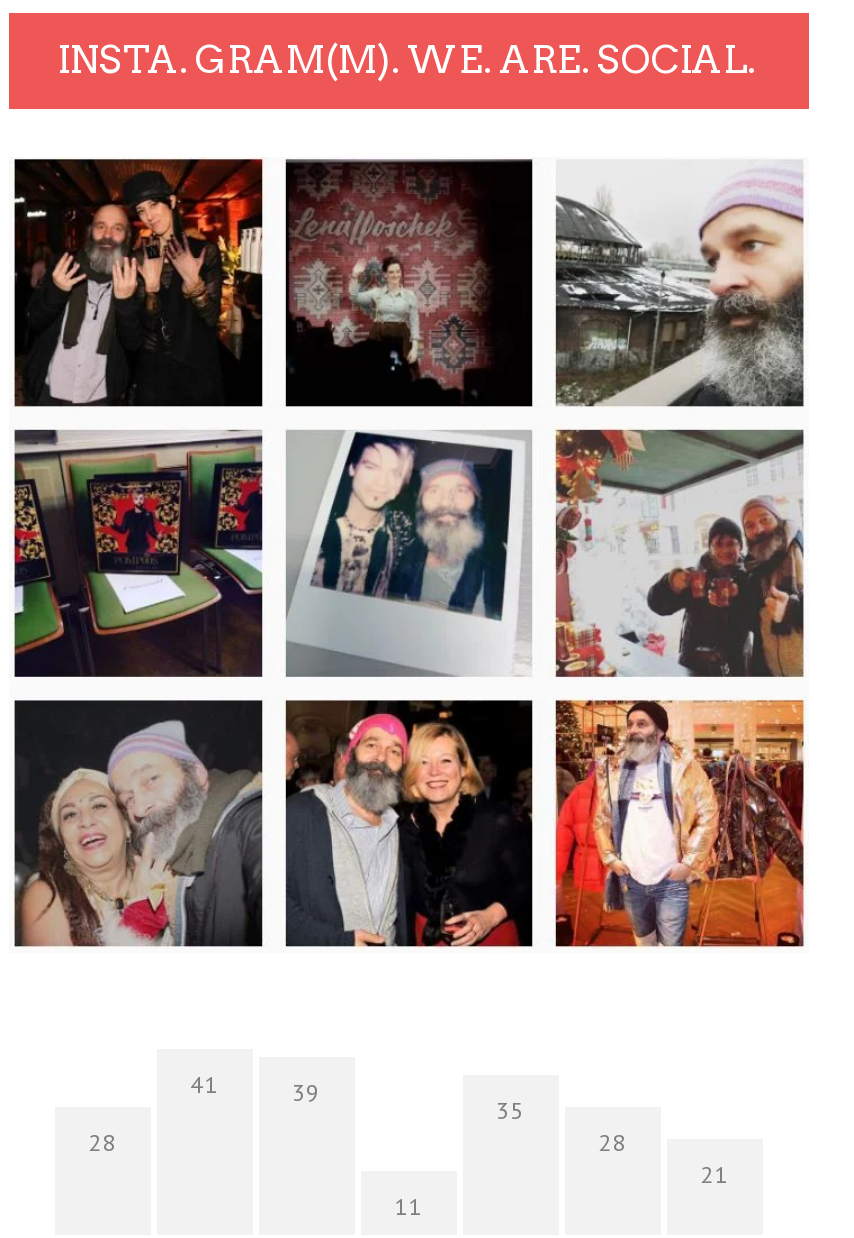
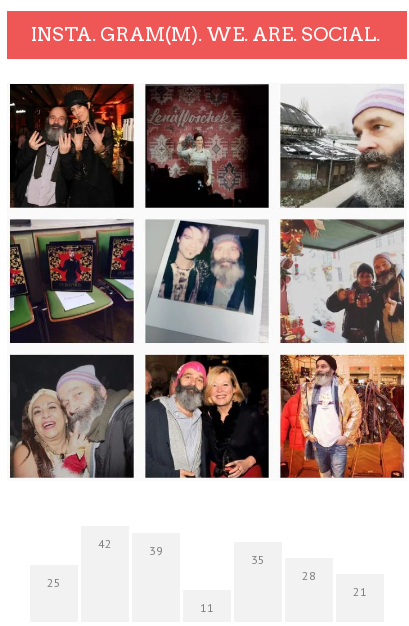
- 41
+ 42

- 28
+ 25
